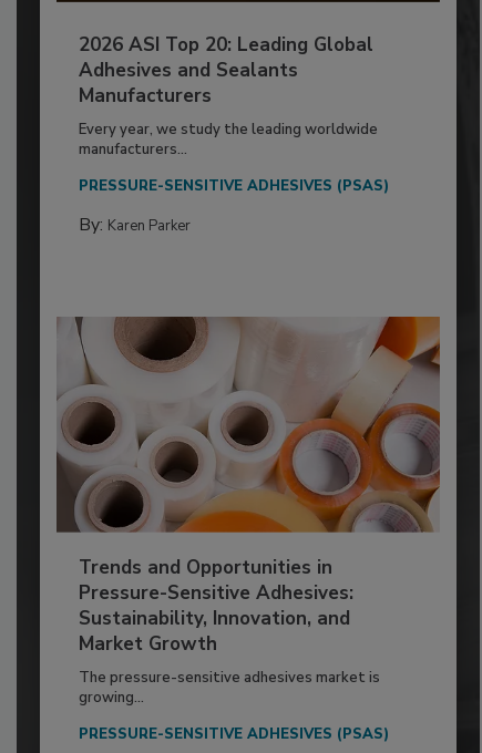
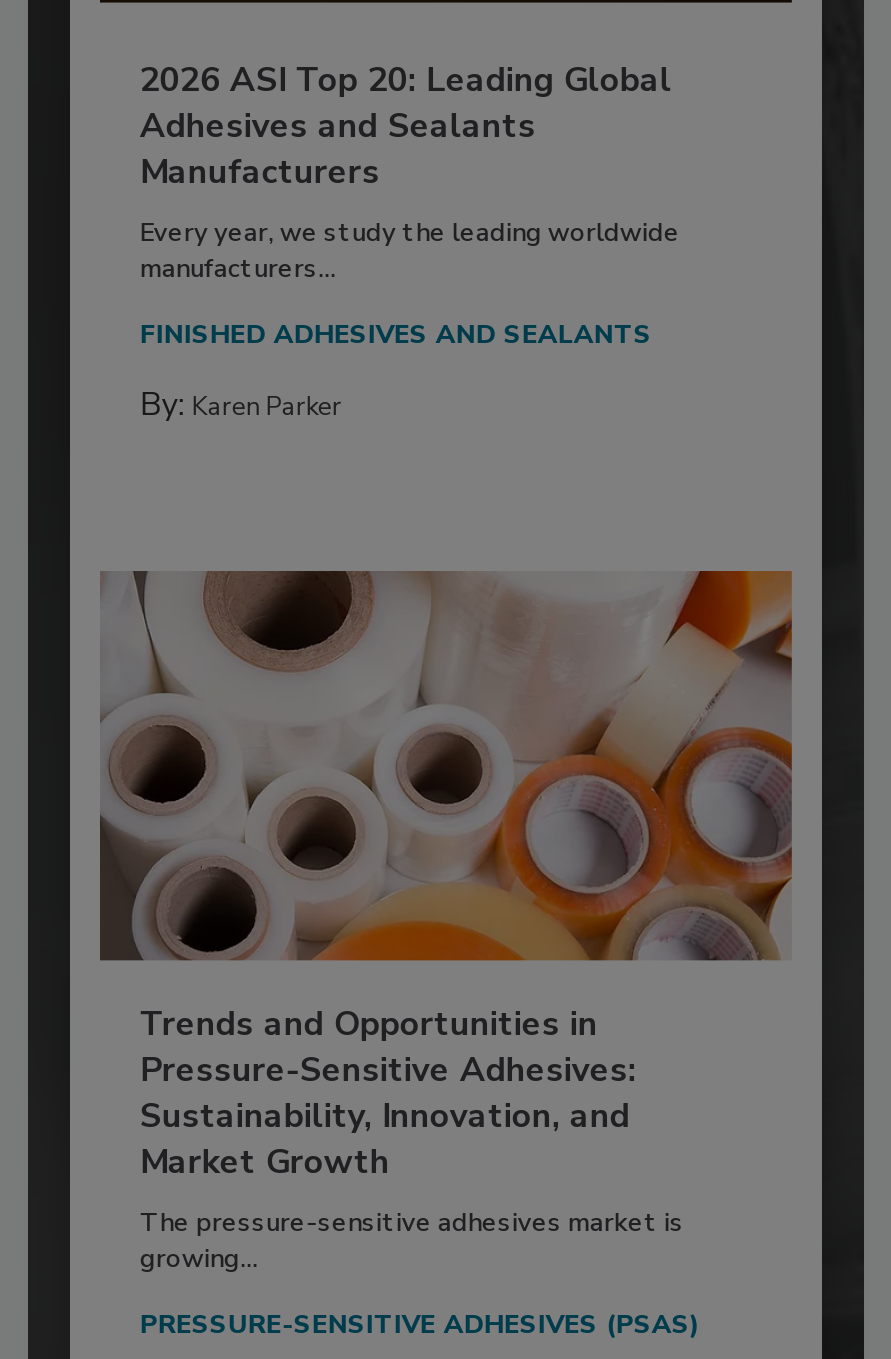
- PRESSURE-SENSITIVE ADHESIVES (PSAS)
+ FINISHED ADHESIVES AND SEALANTS
